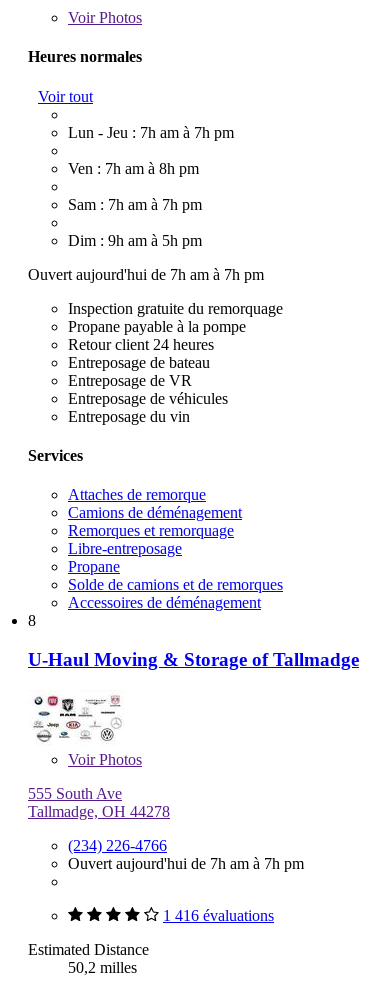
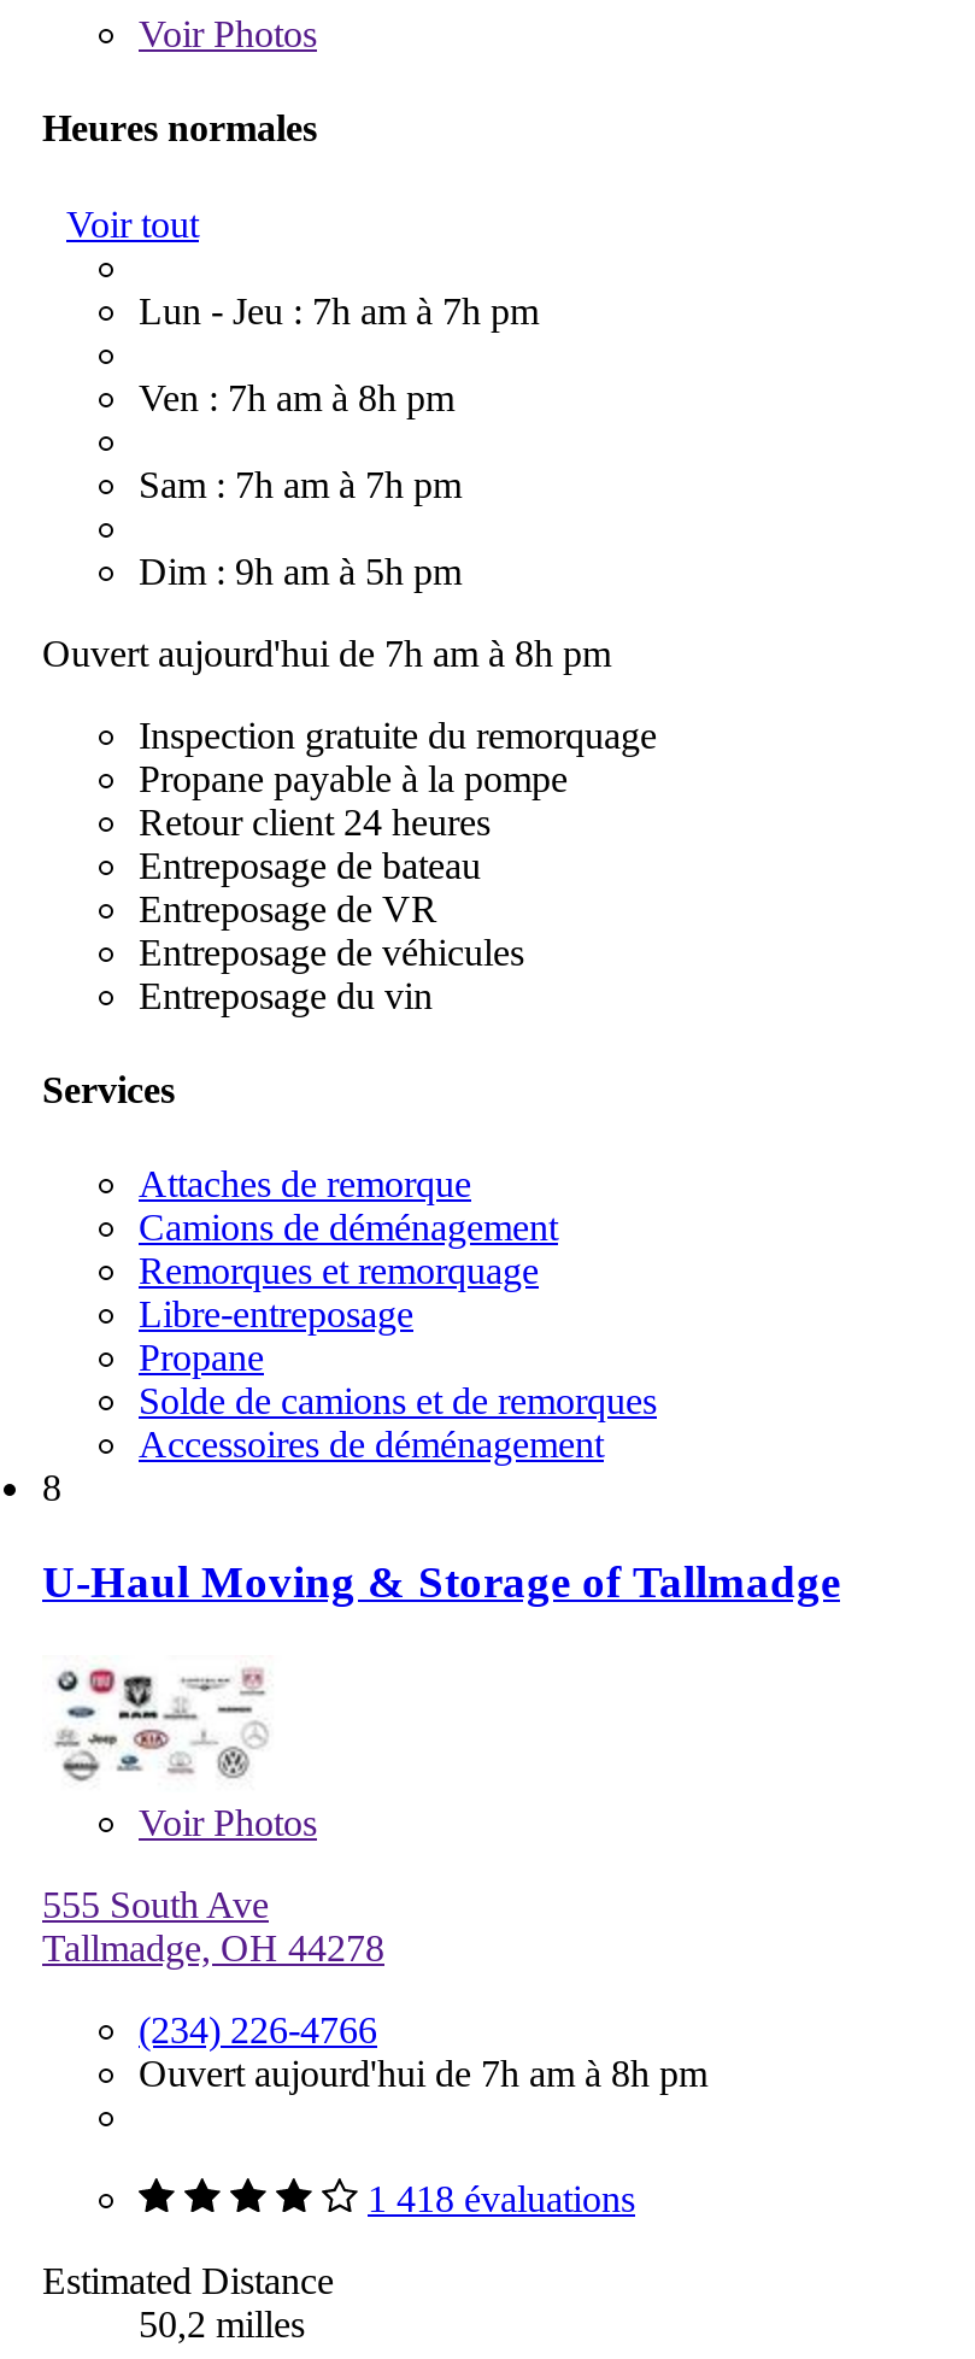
- Ouvert aujourd'hui de 7h am à 7h pm
+ Ouvert aujourd'hui de 7h am à 8h pm

- Ouvert aujourd'hui de 7h am à 7h pm
+ Ouvert aujourd'hui de 7h am à 8h pm

- 1 416 évaluations
+ 1 418 évaluations
